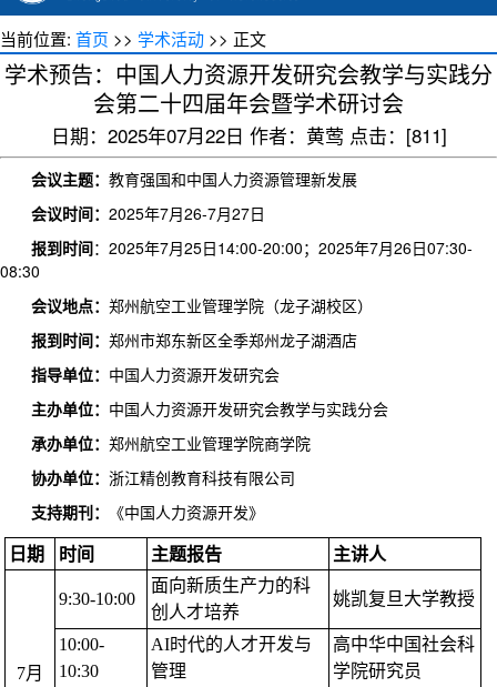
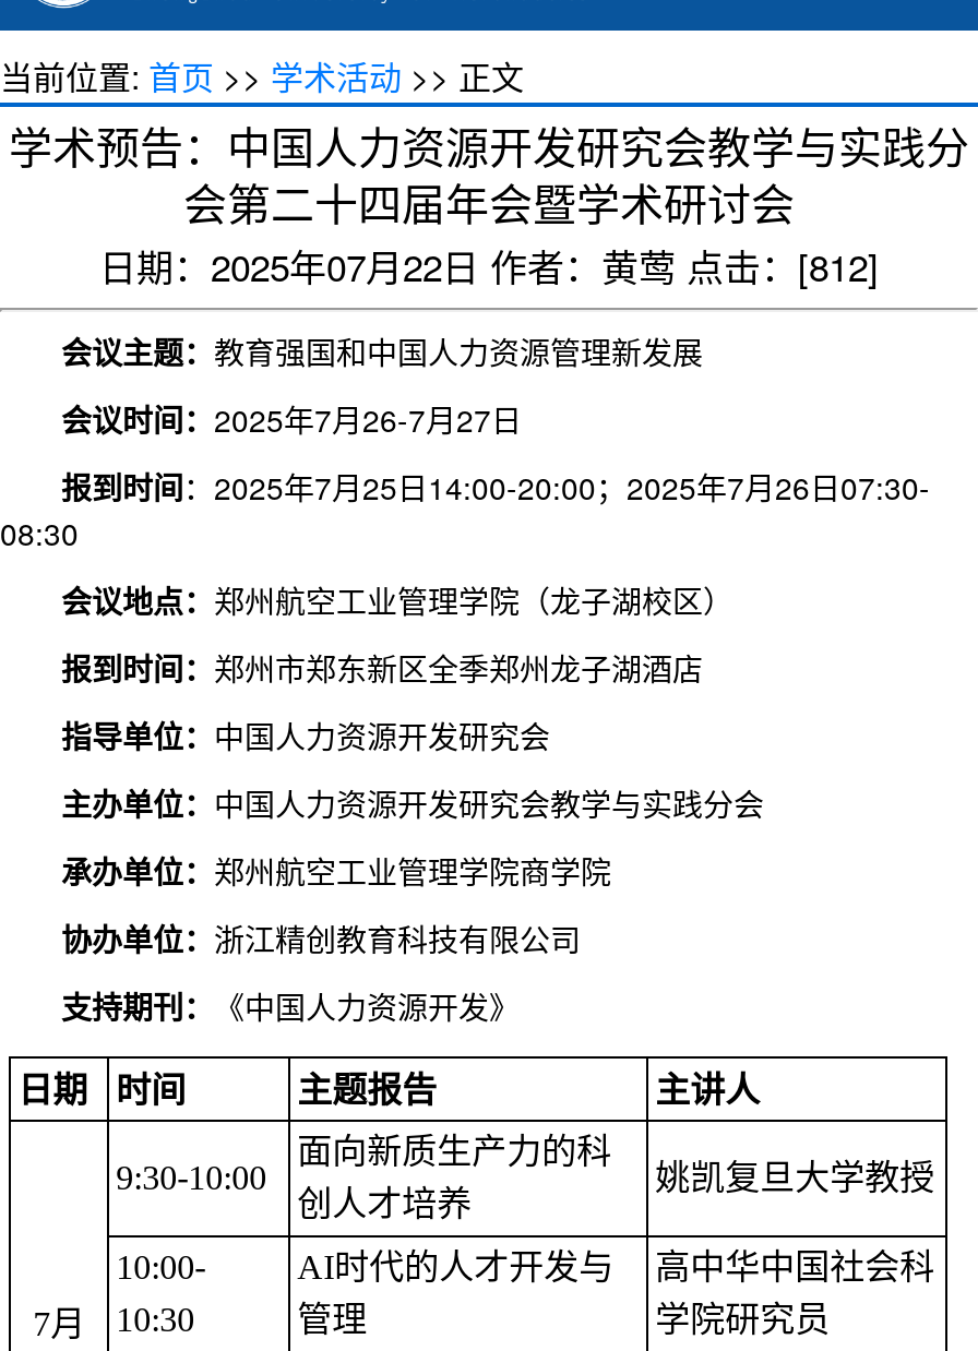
- 日期：2025年07月22日 作者：黄莺 点击：[811]
+ 日期：2025年07月22日 作者：黄莺 点击：[812]
